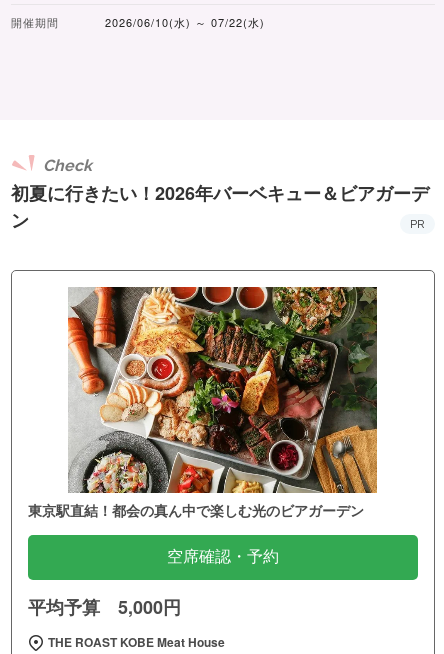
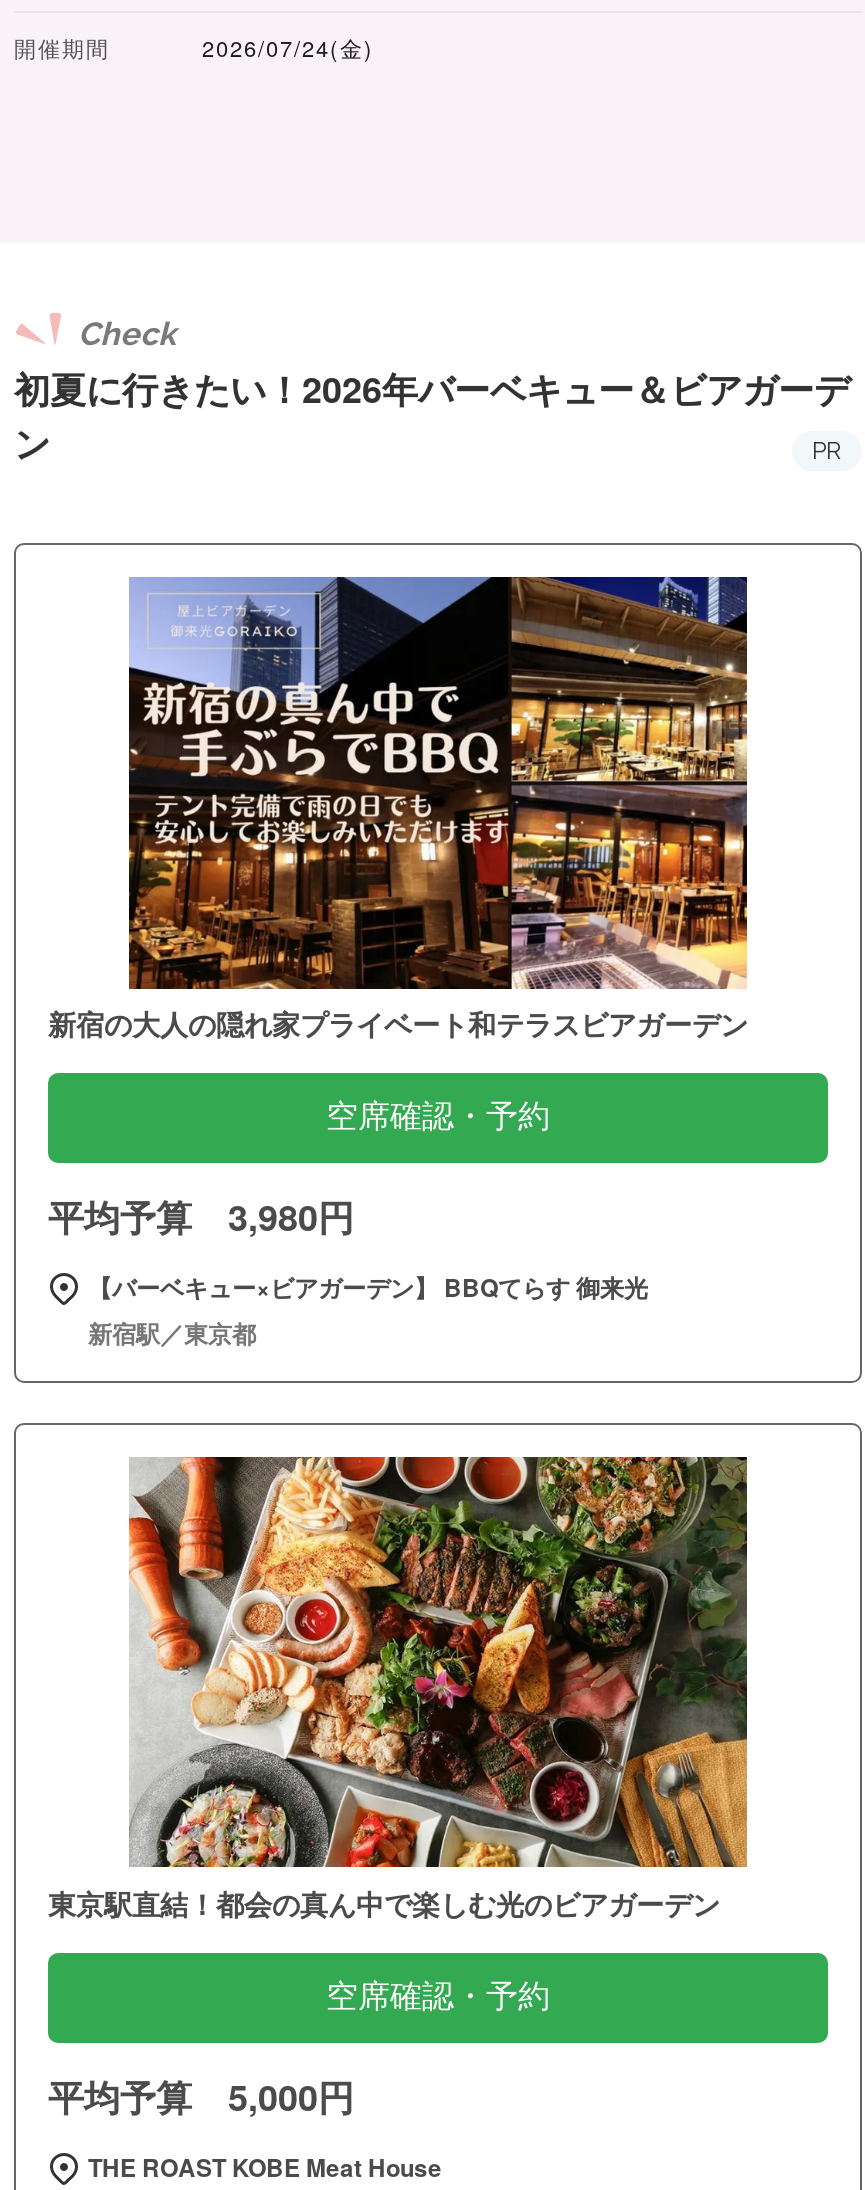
- 2026/06/10(水) ～ 07/22(水)
+ 2026/07/24(金)

+ [image]
+ 新宿の大人の隠れ家プライベート和テラスビアガーデン
+ 空席確認・予約
+ 平均予算 3,980円
+ 【バーベキュー×ビアガーデン】 BBQてらす 御来光
+ 新宿駅／東京都
